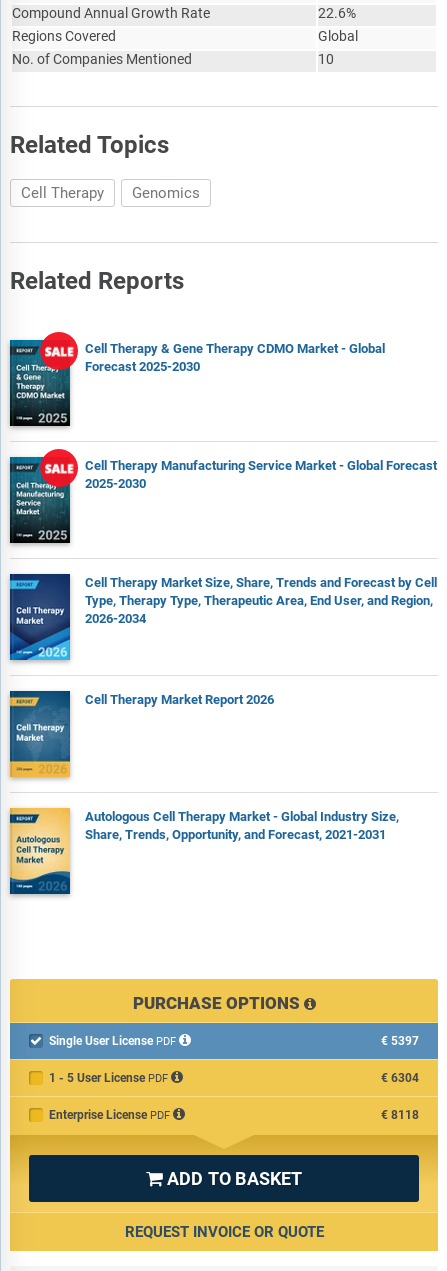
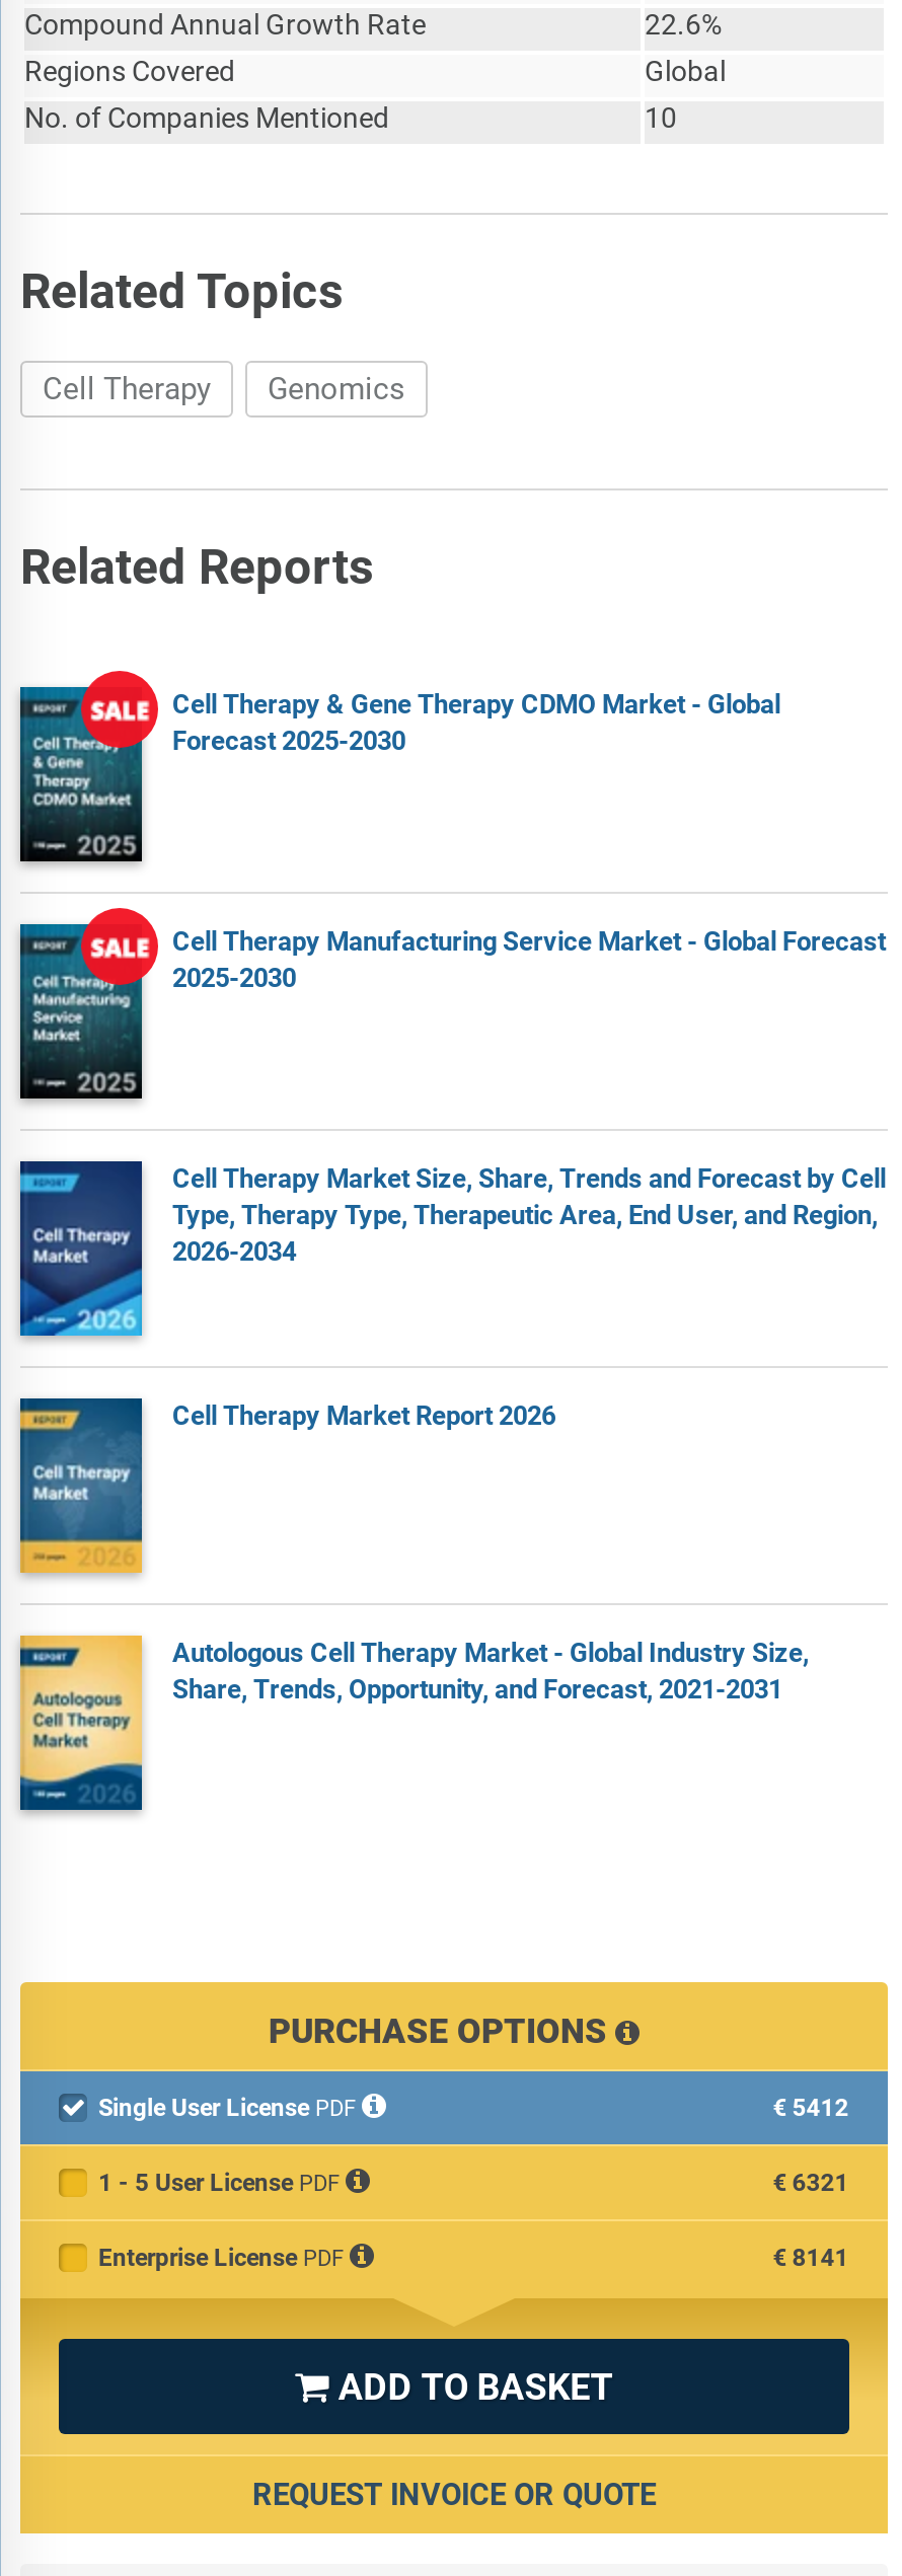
- €5397
+ €5412

- €6304
+ €6321

- €8118
+ €8141
